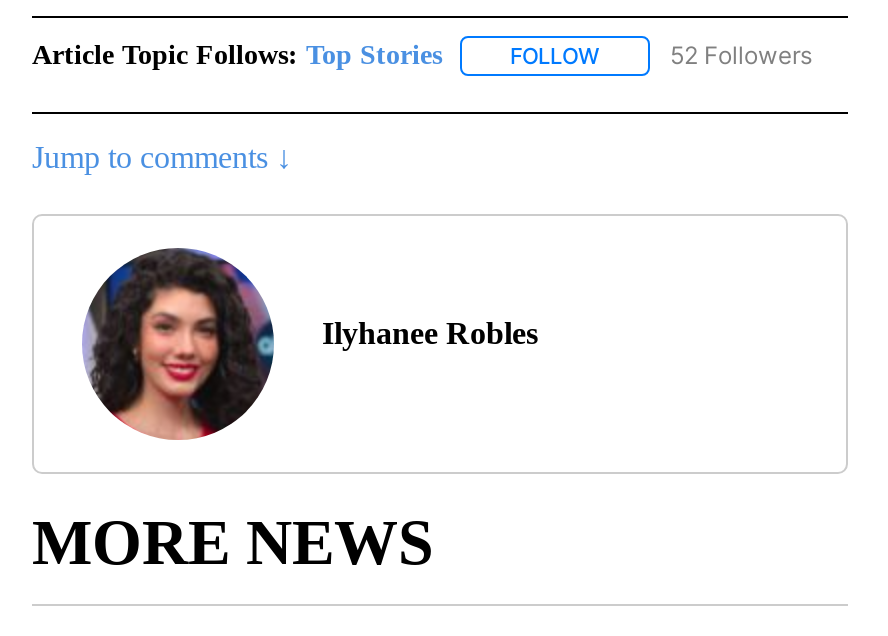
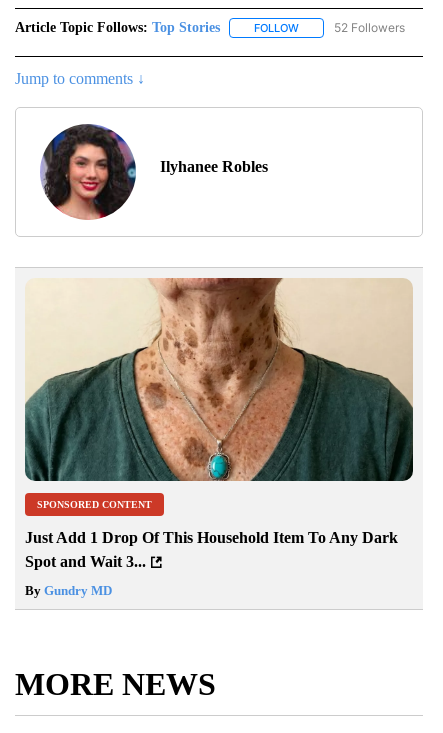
+ [image]
+ SPONSORED CONTENT
+ Just Add 1 Drop Of This Household Item To Any Dark
+ Spot and Wait 3...
+ By Gundry MD
